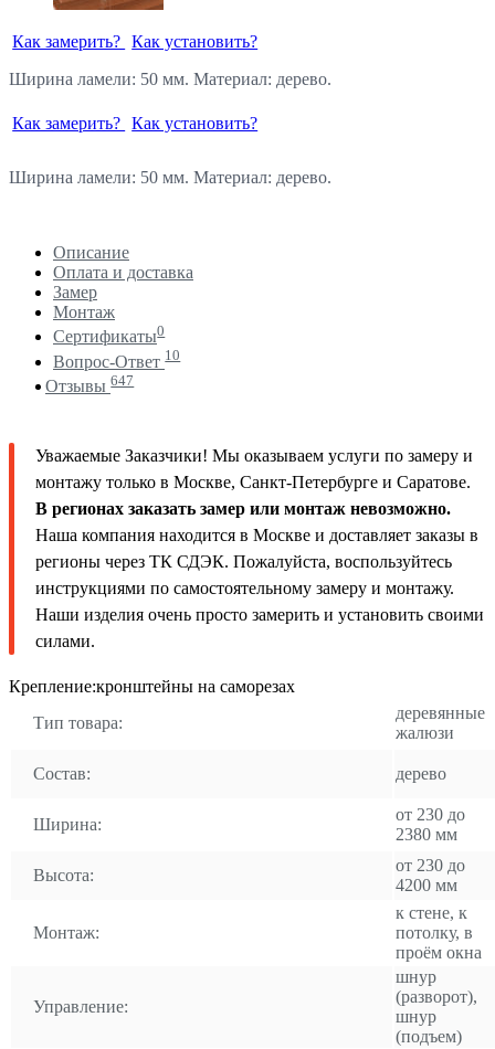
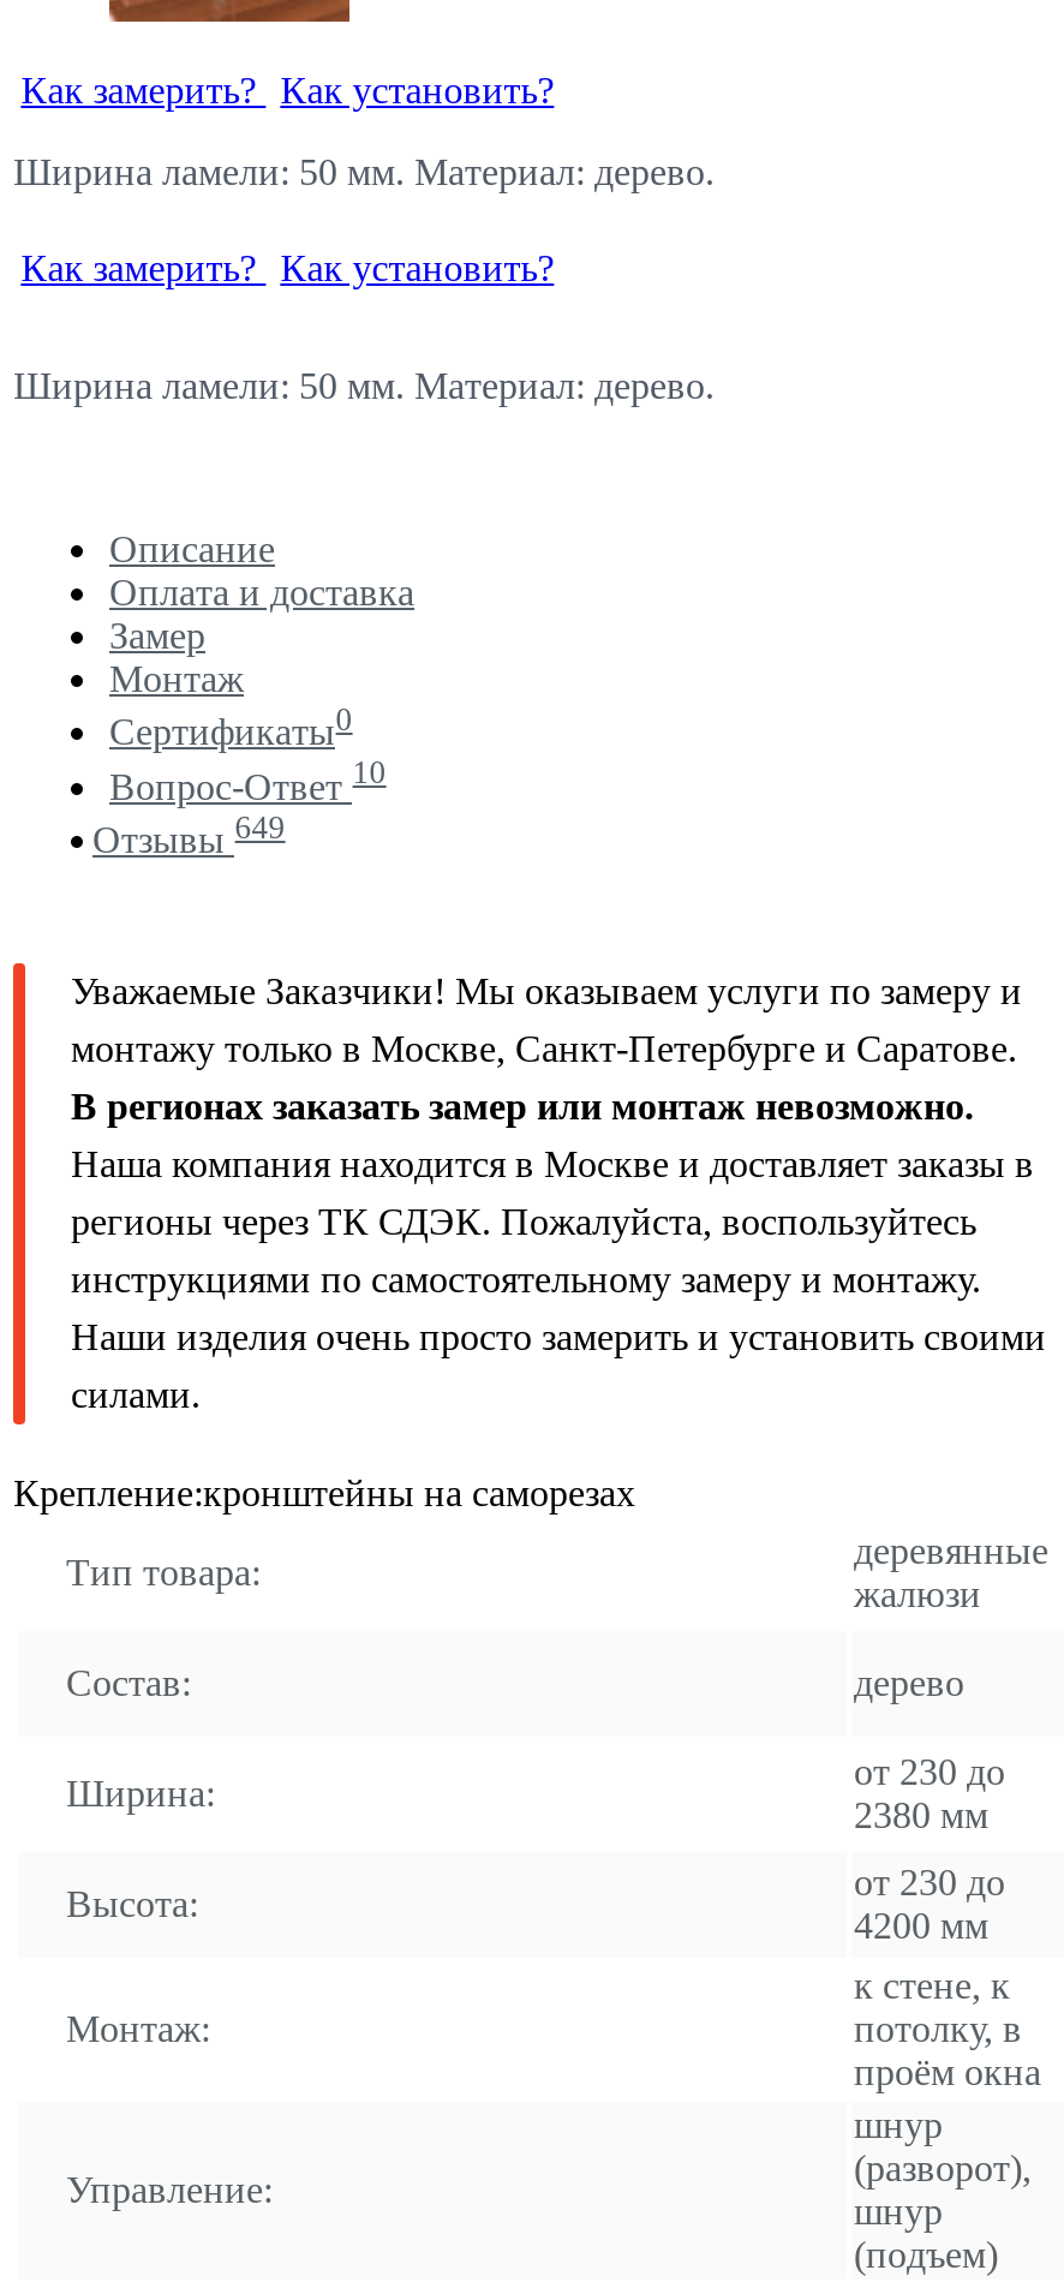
- Отзывы 647
+ Отзывы 649
